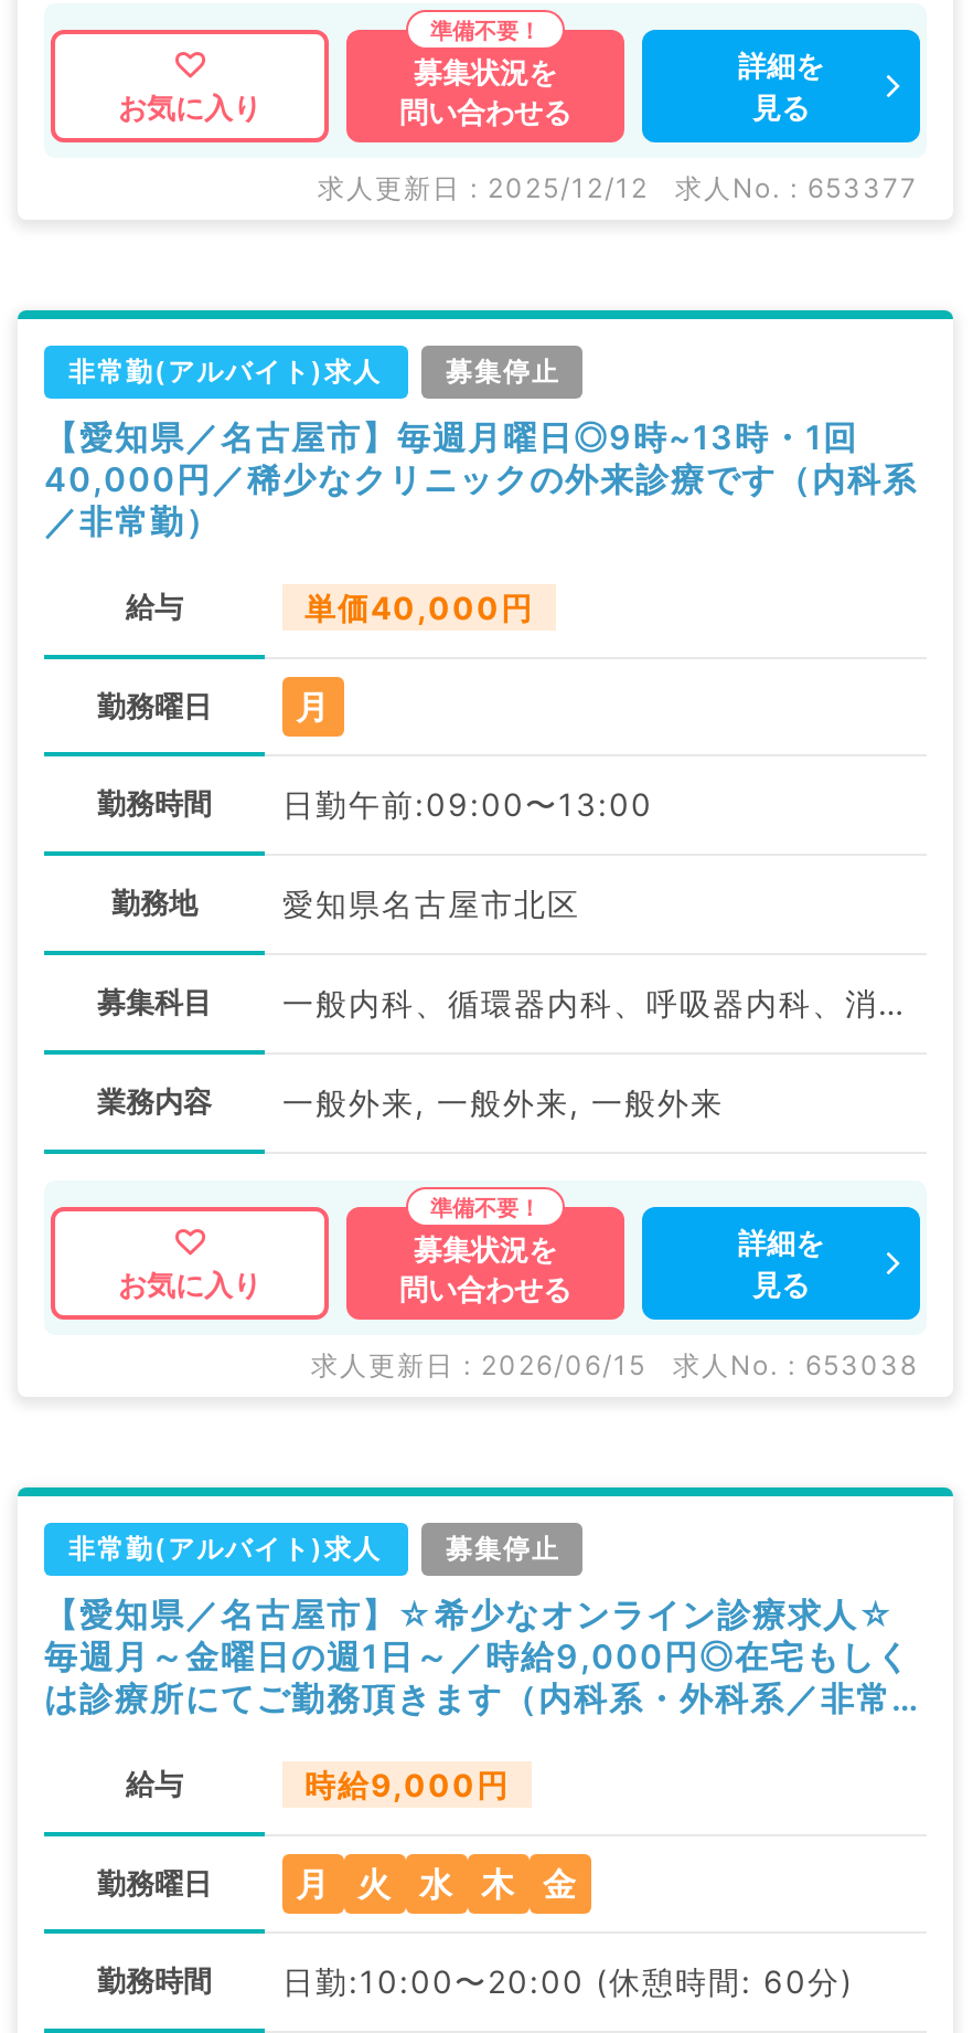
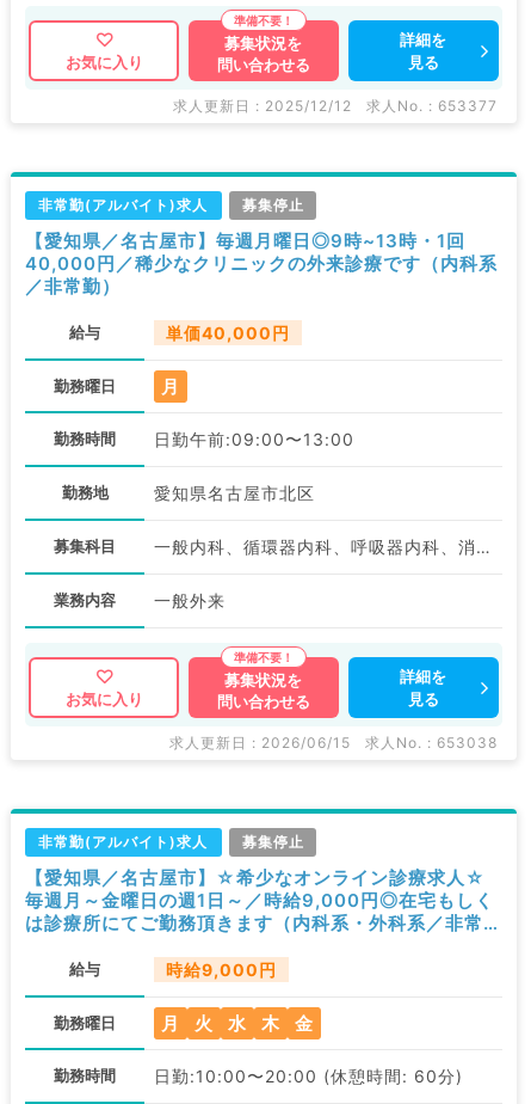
- 一般外来, 一般外来, 一般外来
+ 一般外来
